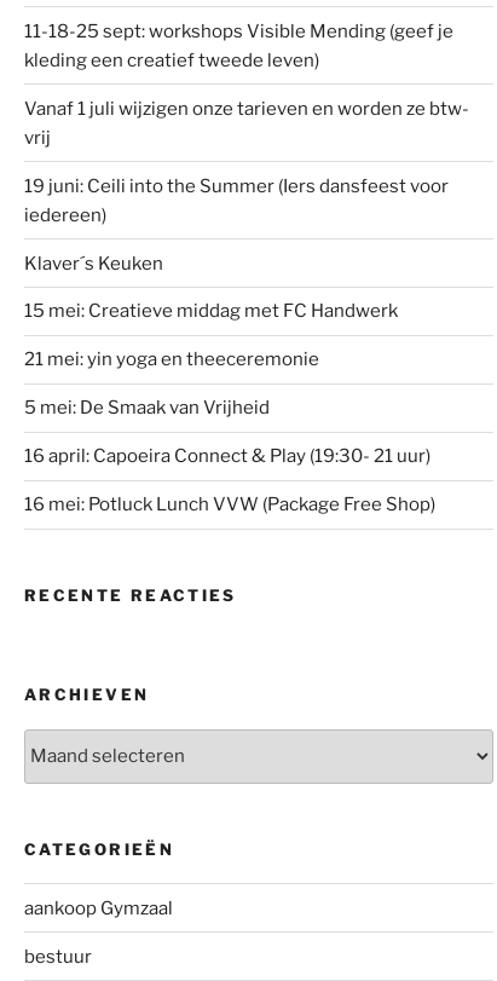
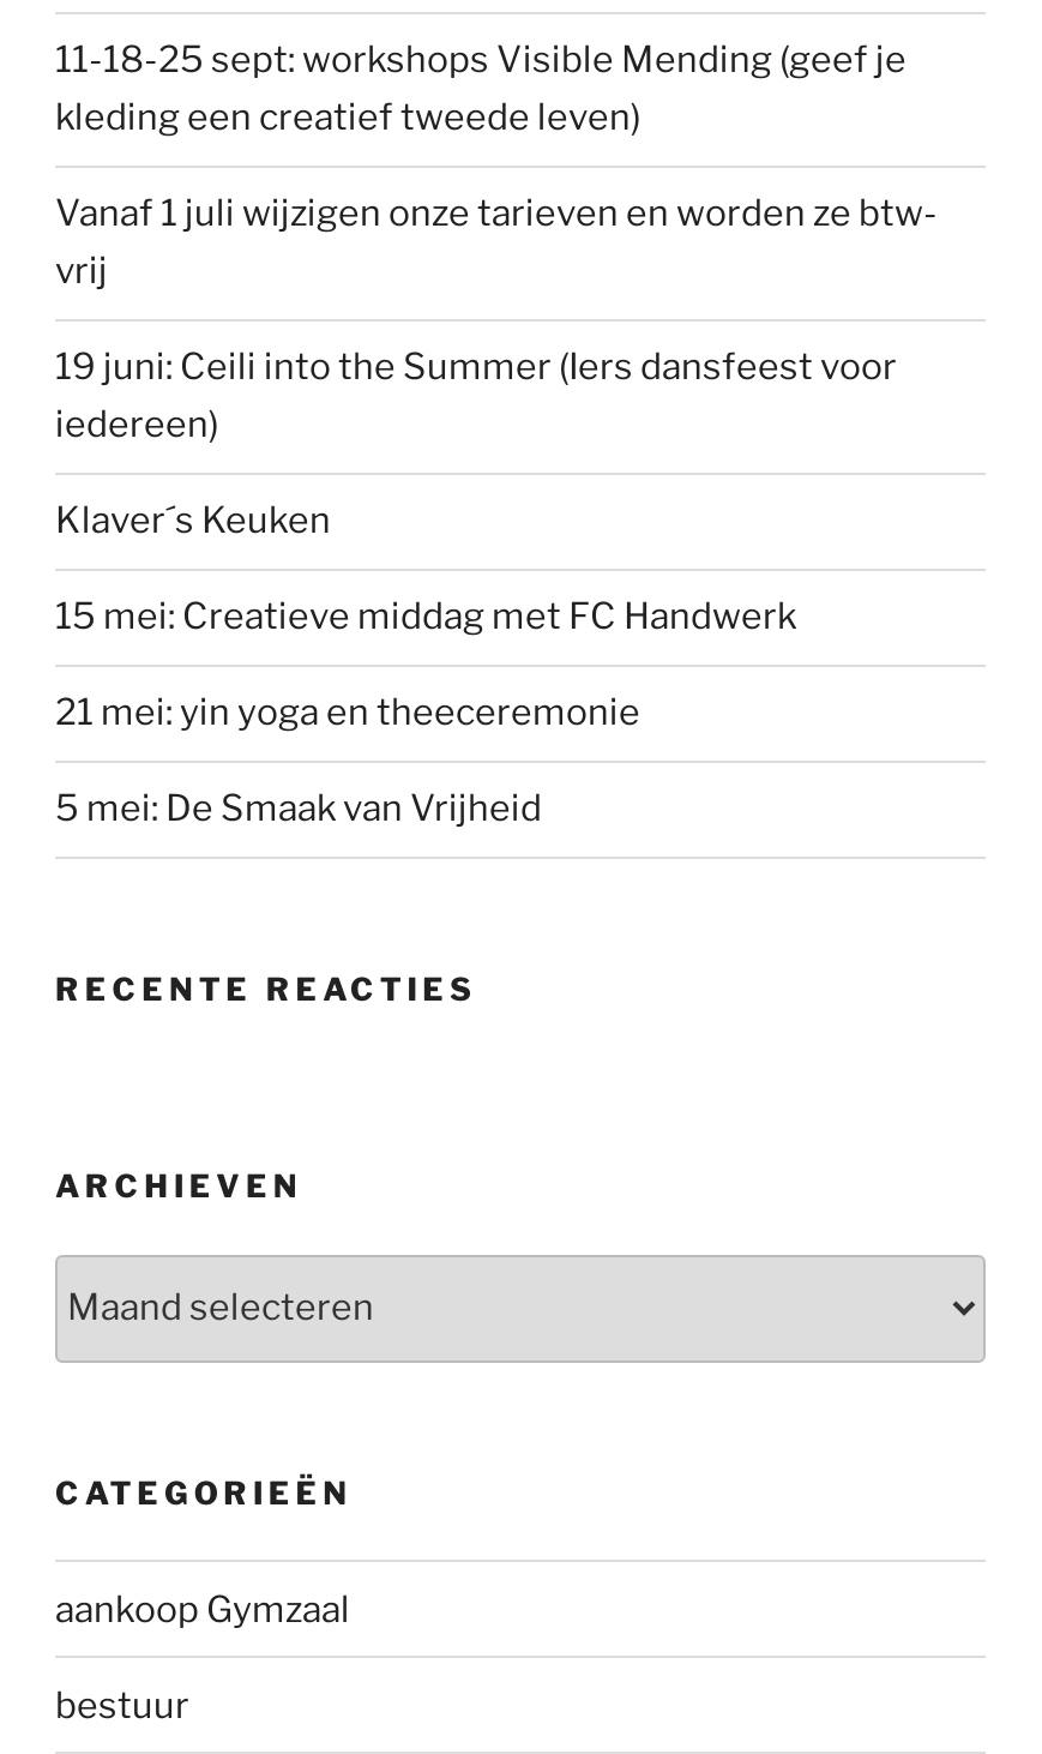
- 16 april: Capoeira Connect & Play (19:30- 21 uur)
- 16 mei: Potluck Lunch VVW (Package Free Shop)
